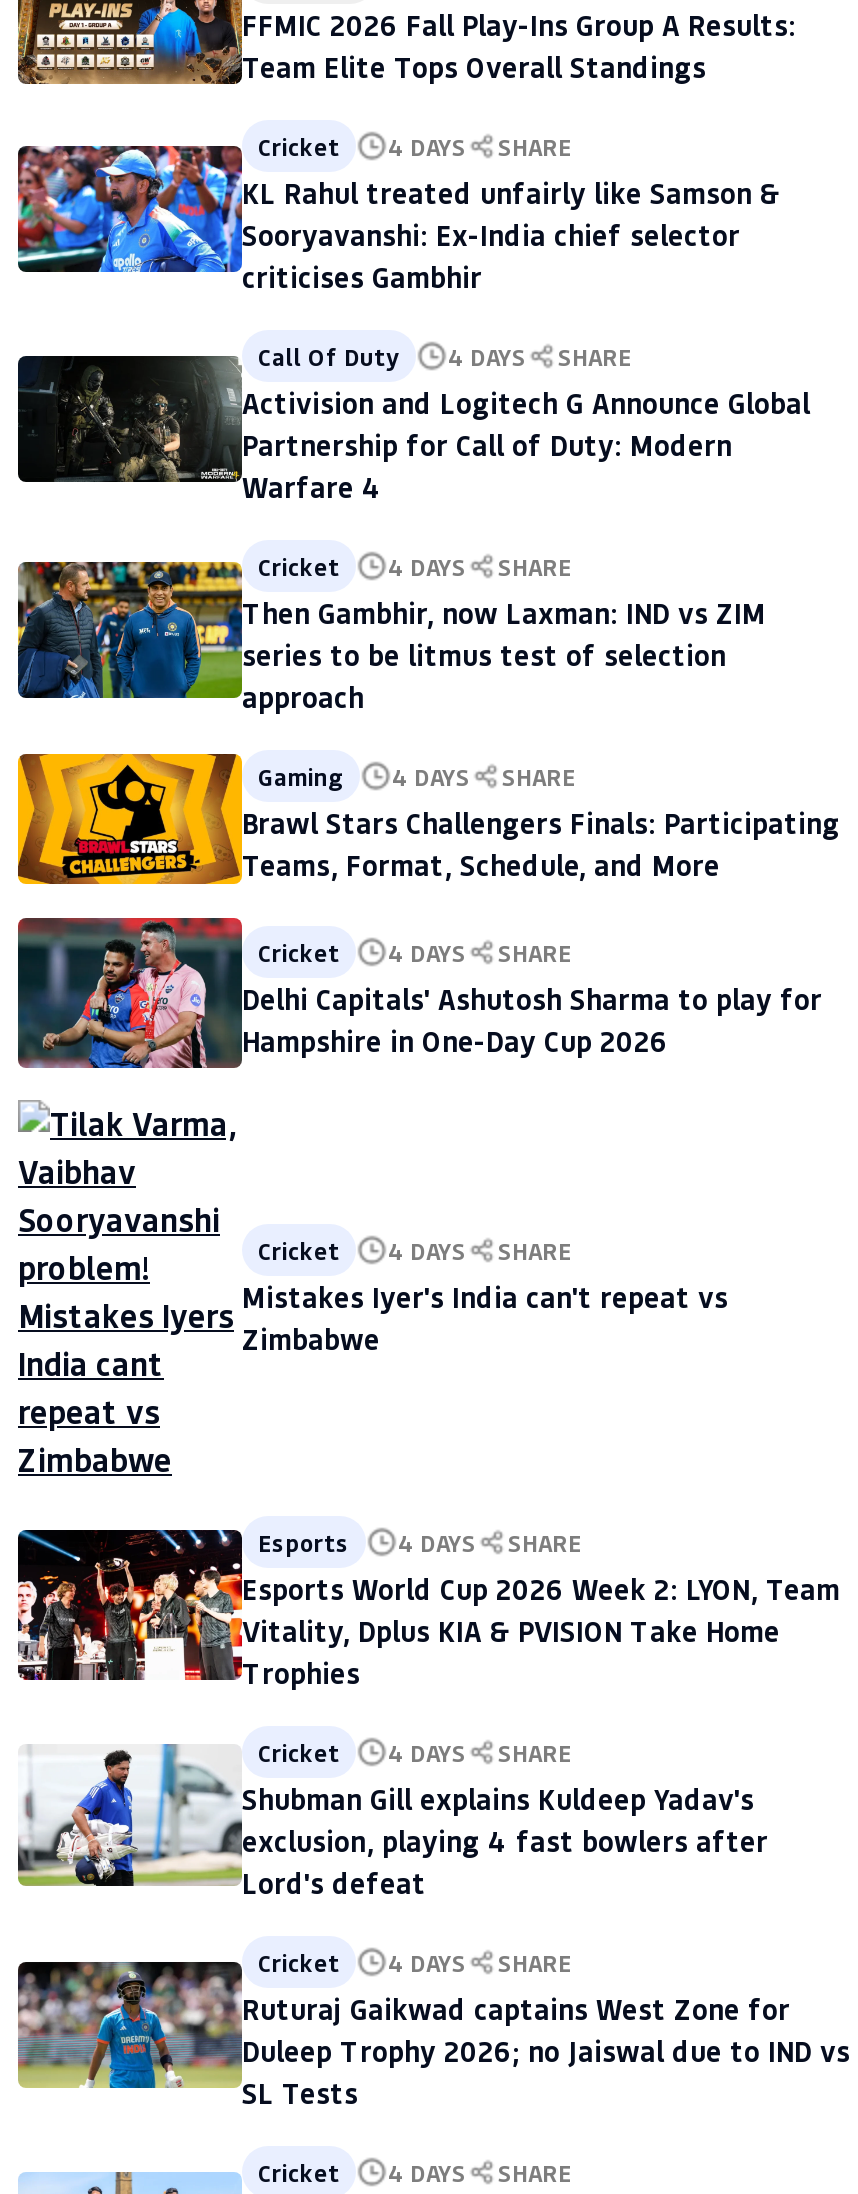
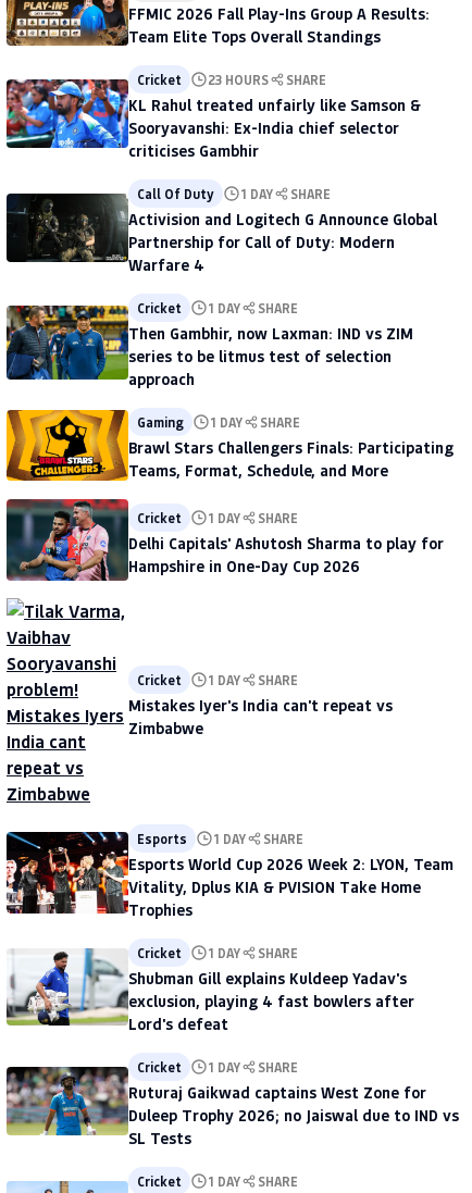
- Cricket 4 DAYS SHARE
+ Cricket 23 HOURS SHARE

- Call Of Duty 4 DAYS SHARE
+ Call Of Duty 1 DAY SHARE

- Cricket 4 DAYS SHARE
+ Cricket 1 DAY SHARE

- Gaming 4 DAYS SHARE
+ Gaming 1 DAY SHARE

- Cricket 4 DAYS SHARE
+ Cricket 1 DAY SHARE

- Cricket 4 DAYS SHARE
+ Cricket 1 DAY SHARE

- Esports 4 DAYS SHARE
+ Esports 1 DAY SHARE

- Cricket 4 DAYS SHARE
+ Cricket 1 DAY SHARE

- Cricket 4 DAYS SHARE
+ Cricket 1 DAY SHARE

- Cricket 4 DAYS SHARE
+ Cricket 1 DAY SHARE
